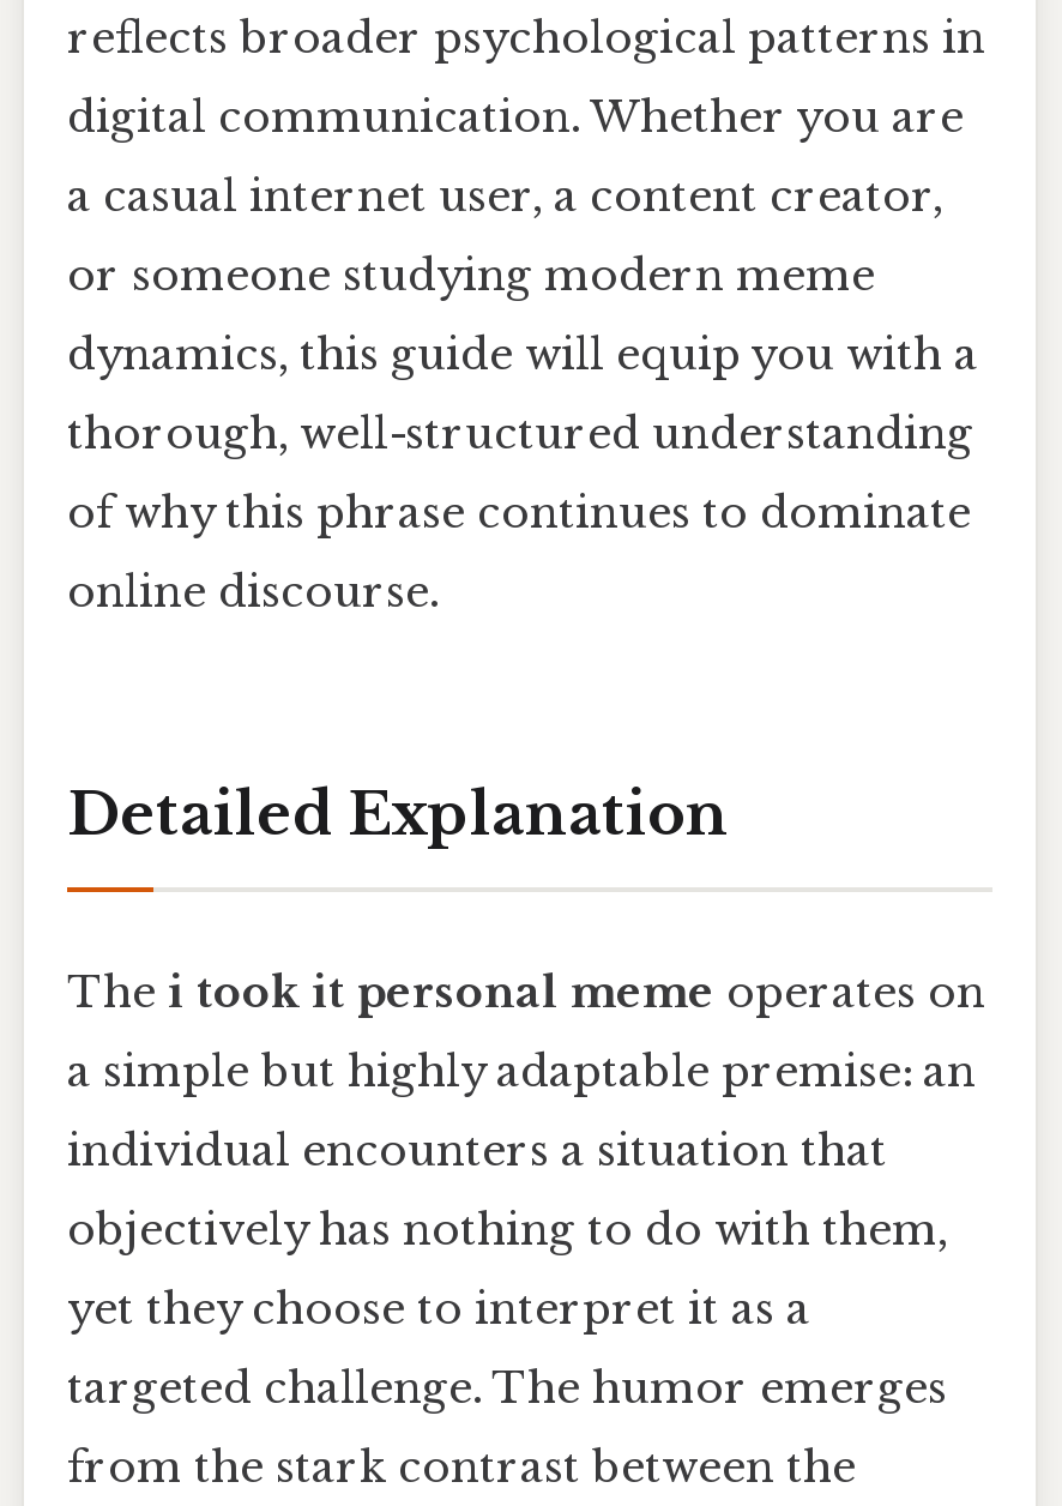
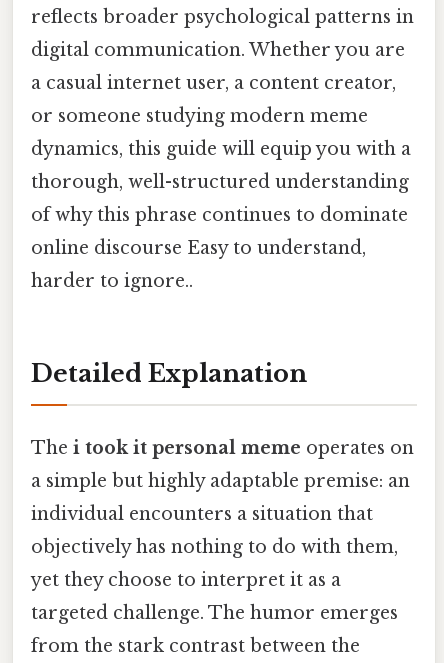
- online discourse.
+ online discourse Easy to understand,
+ harder to ignore..
